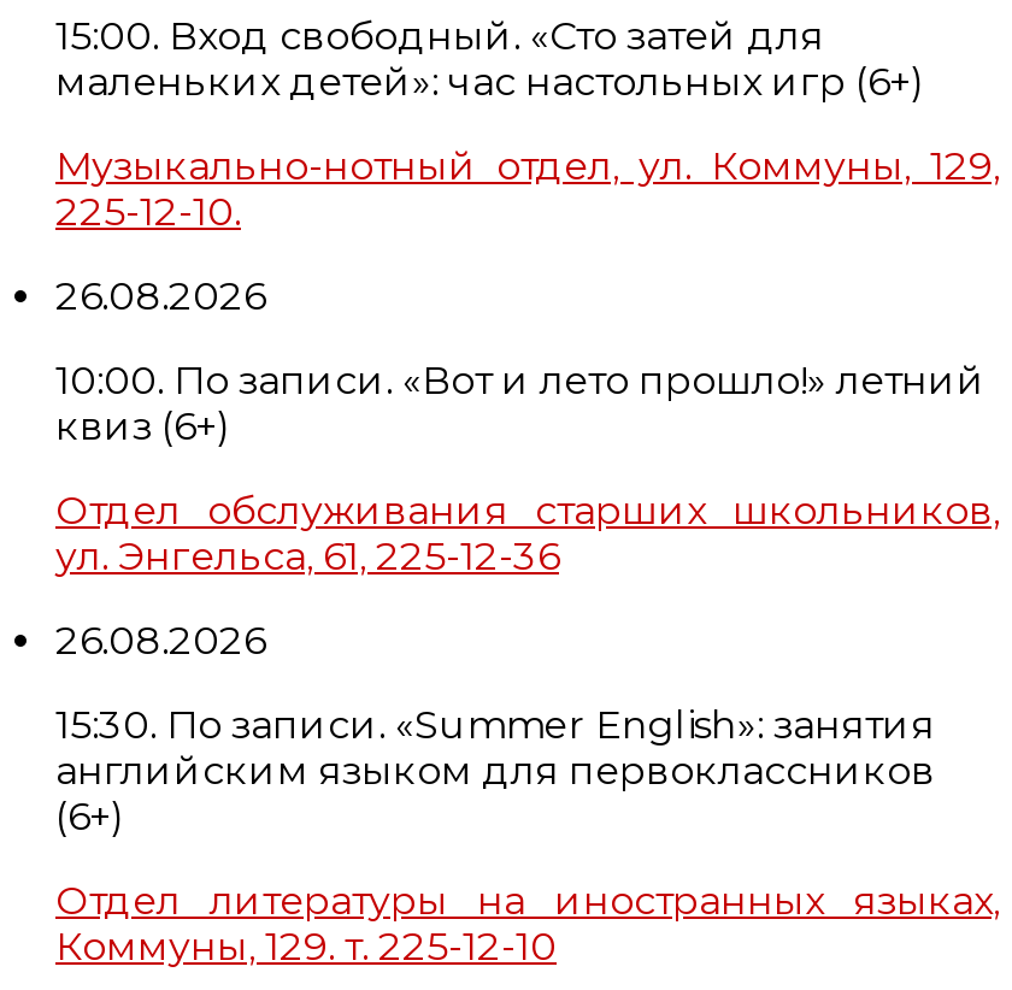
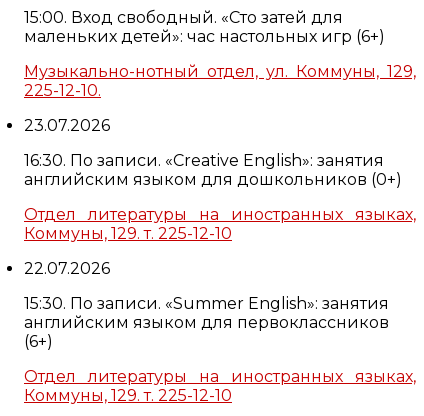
- 26.08.2026
+ 23.07.2026

- 10:00. По записи. «Вот и лето прошло!» летний
- квиз (6+)
+ 16:30. По записи. «Creative English»: занятия
+ английским языком для дошкольников (0+)

- Отдел обслуживания старших школьников,
- ул. Энгельса, 61, 225-12-36
+ Отдел литературы на иностранных языках,
+ Коммуны, 129. т. 225-12-10

- 26.08.2026
+ 22.07.2026
